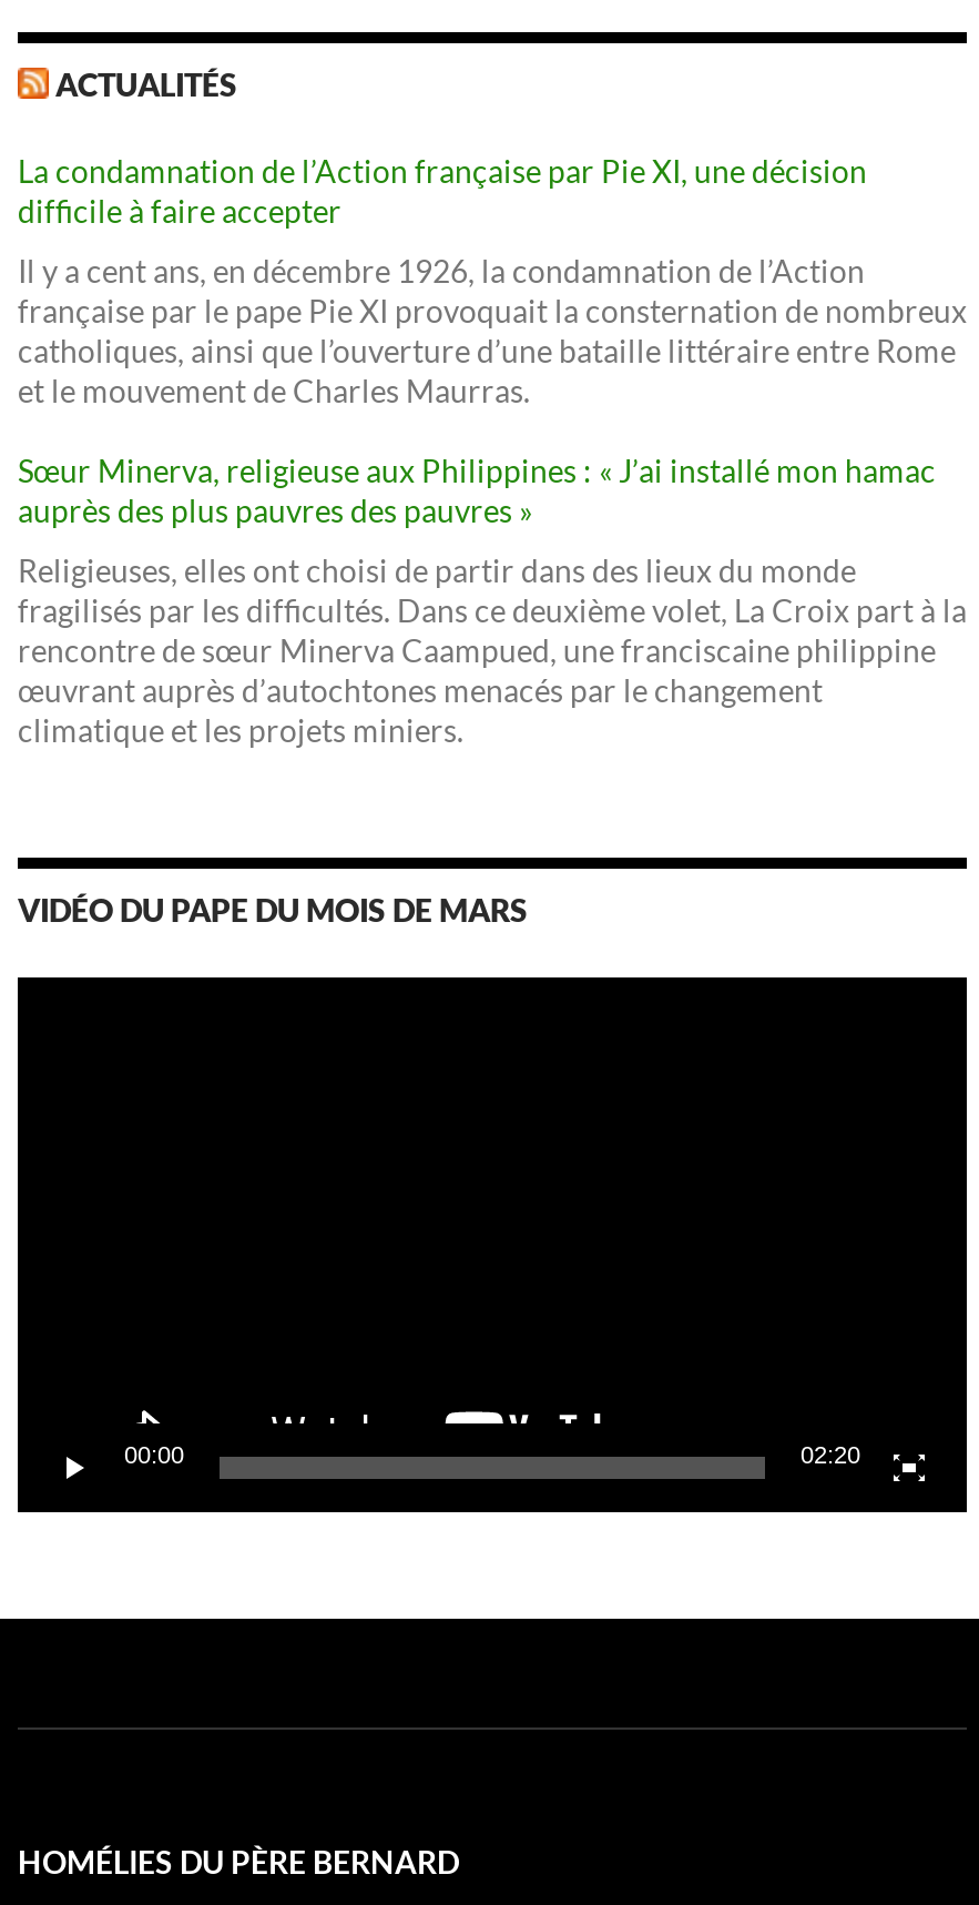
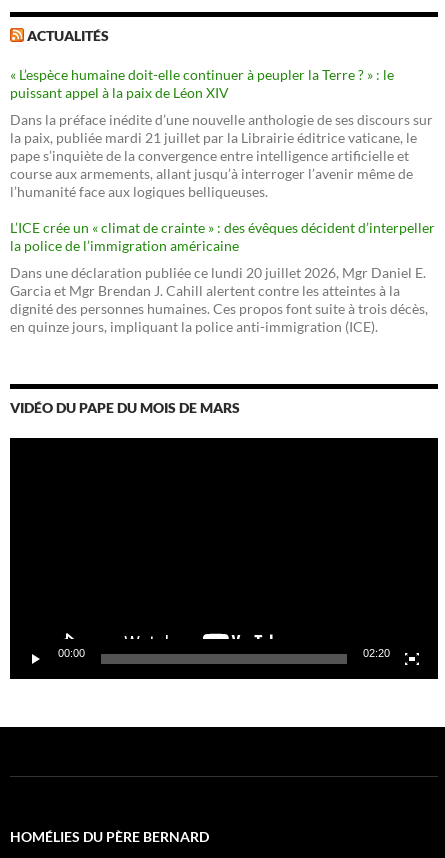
- La condamnation de l’Action française par Pie XI, une décision
- difficile à faire accepter
+ « L’espèce humaine doit-elle continuer à peupler la Terre ? » : le
+ puissant appel à la paix de Léon XIV

- Il y a cent ans, en décembre 1926, la condamnation de l’Action
- française par le pape Pie XI provoquait la consternation de nombreux
- catholiques, ainsi que l’ouverture d’une bataille littéraire entre Rome
- et le mouvement de Charles Maurras.
+ Dans la préface inédite d’une nouvelle anthologie de ses discours sur
+ la paix, publiée mardi 21 juillet par la Librairie éditrice vaticane, le
+ pape s’inquiète de la convergence entre intelligence artificielle et
+ course aux armements, allant jusqu’à interroger l’avenir même de
+ l’humanité face aux logiques belliqueuses.

- Sœur Minerva, religieuse aux Philippines : « J’ai installé mon hamac
- auprès des plus pauvres des pauvres »
+ L’ICE crée un « climat de crainte » : des évêques décident d’interpeller
+ la police de l’immigration américaine

- Religieuses, elles ont choisi de partir dans des lieux du monde
- fragilisés par les difficultés. Dans ce deuxième volet, La Croix part à la
- rencontre de sœur Minerva Caampued, une franciscaine philippine
- œuvrant auprès d’autochtones menacés par le changement
- climatique et les projets miniers.
+ Dans une déclaration publiée ce lundi 20 juillet 2026, Mgr Daniel E.
+ Garcia et Mgr Brendan J. Cahill alertent contre les atteintes à la
+ dignité des personnes humaines. Ces propos font suite à trois décès,
+ en quinze jours, impliquant la police anti-immigration (ICE).
